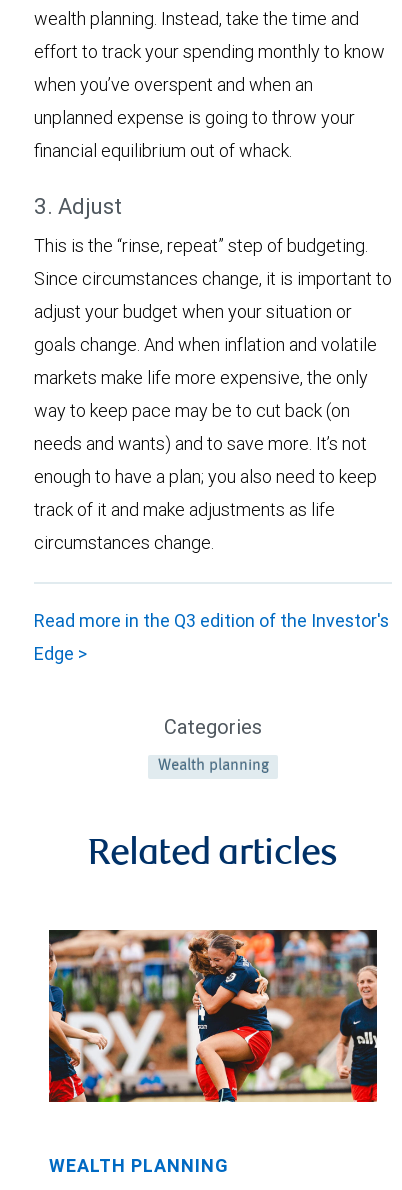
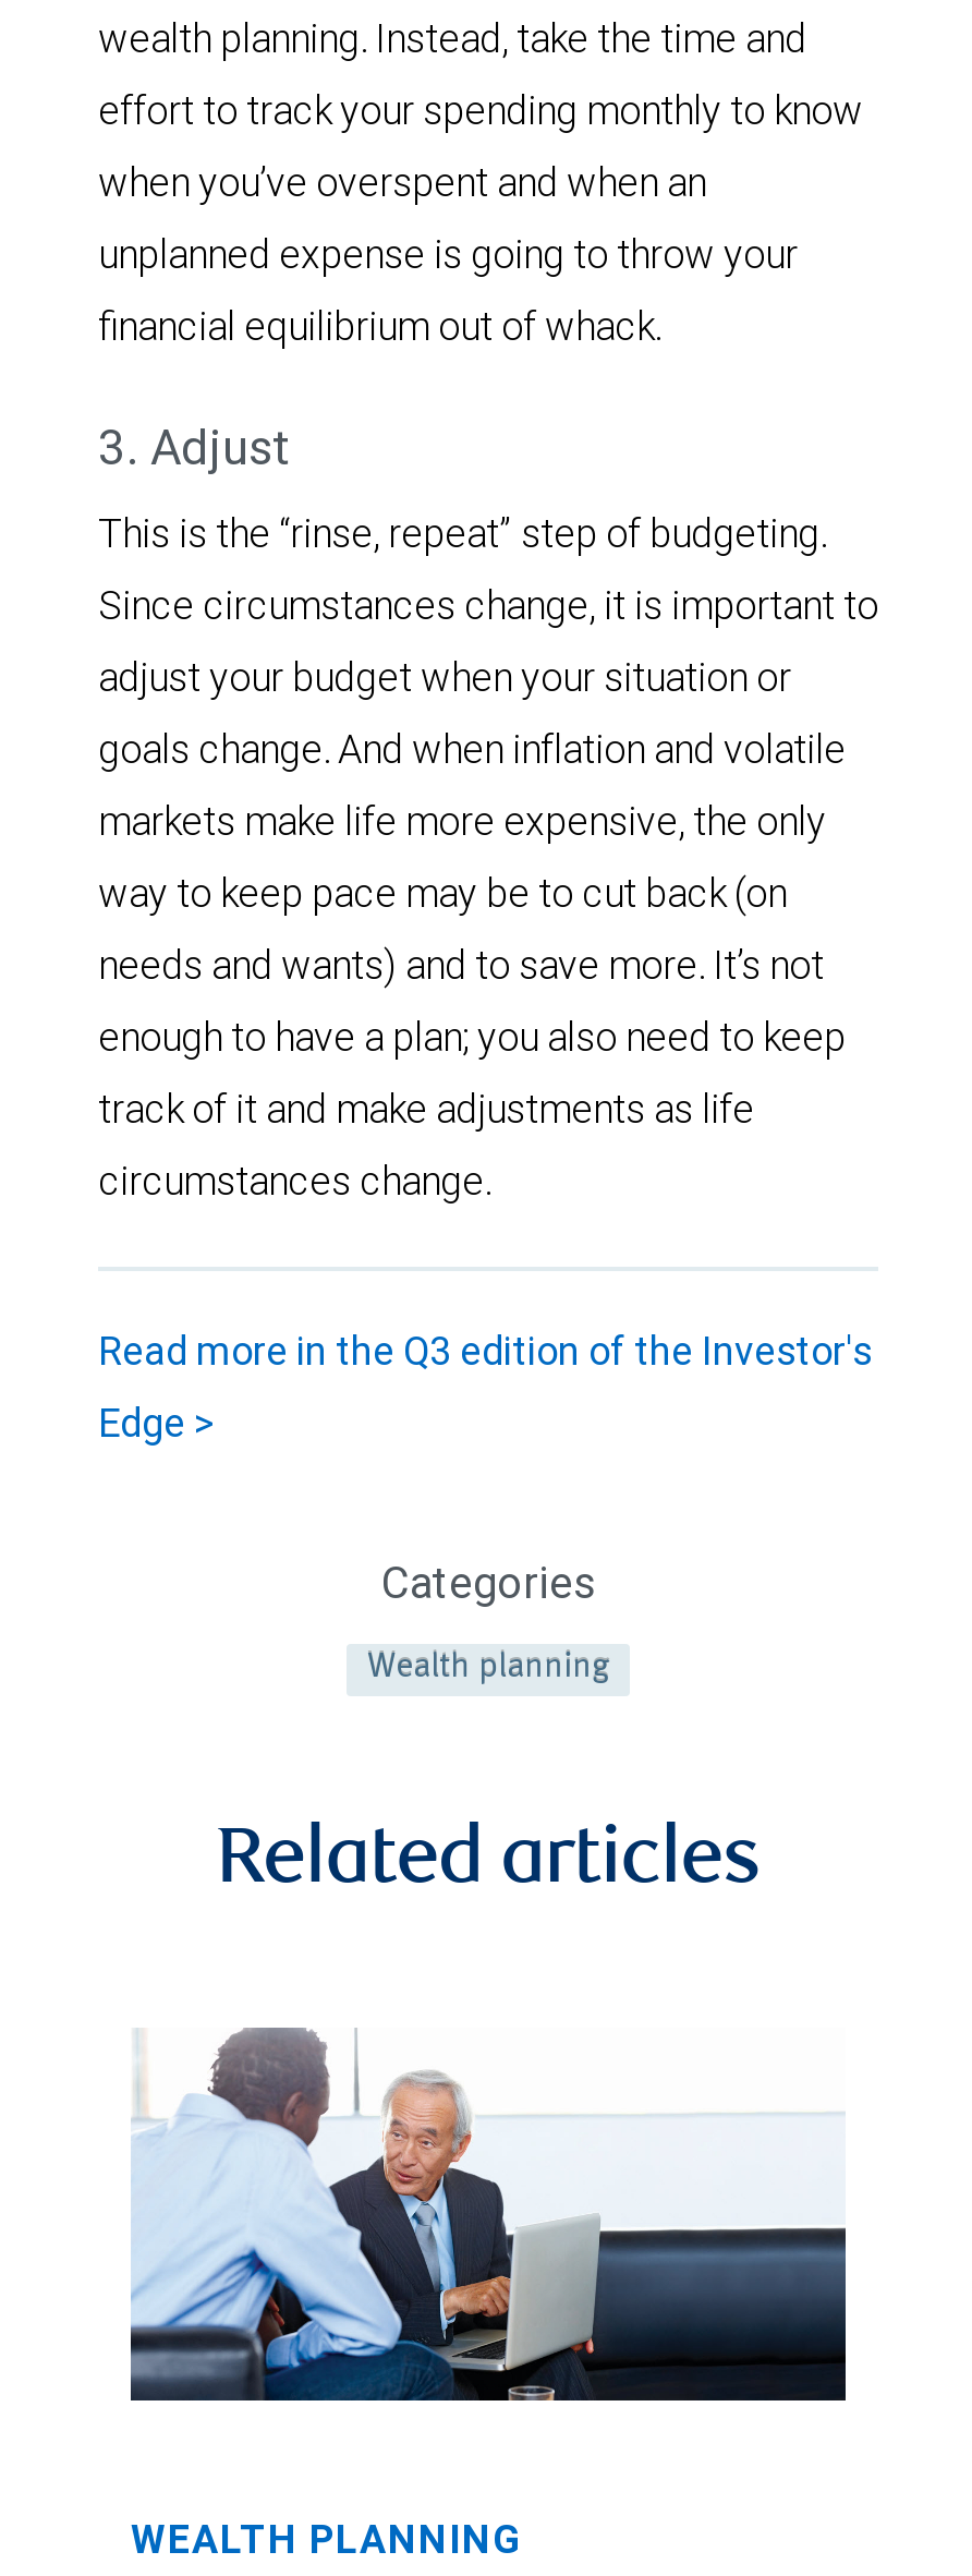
- [image]
+ [image]
